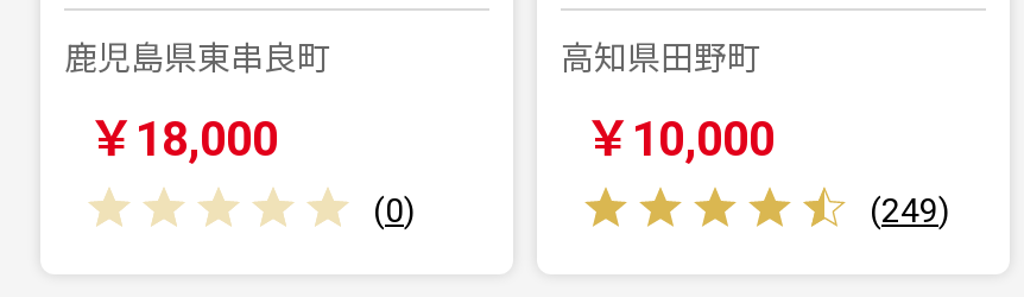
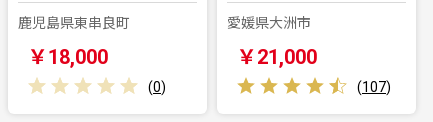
- 高知県田野町
+ 愛媛県大洲市

- ￥10,000
- (249)
+ ￥21,000
+ (107)
